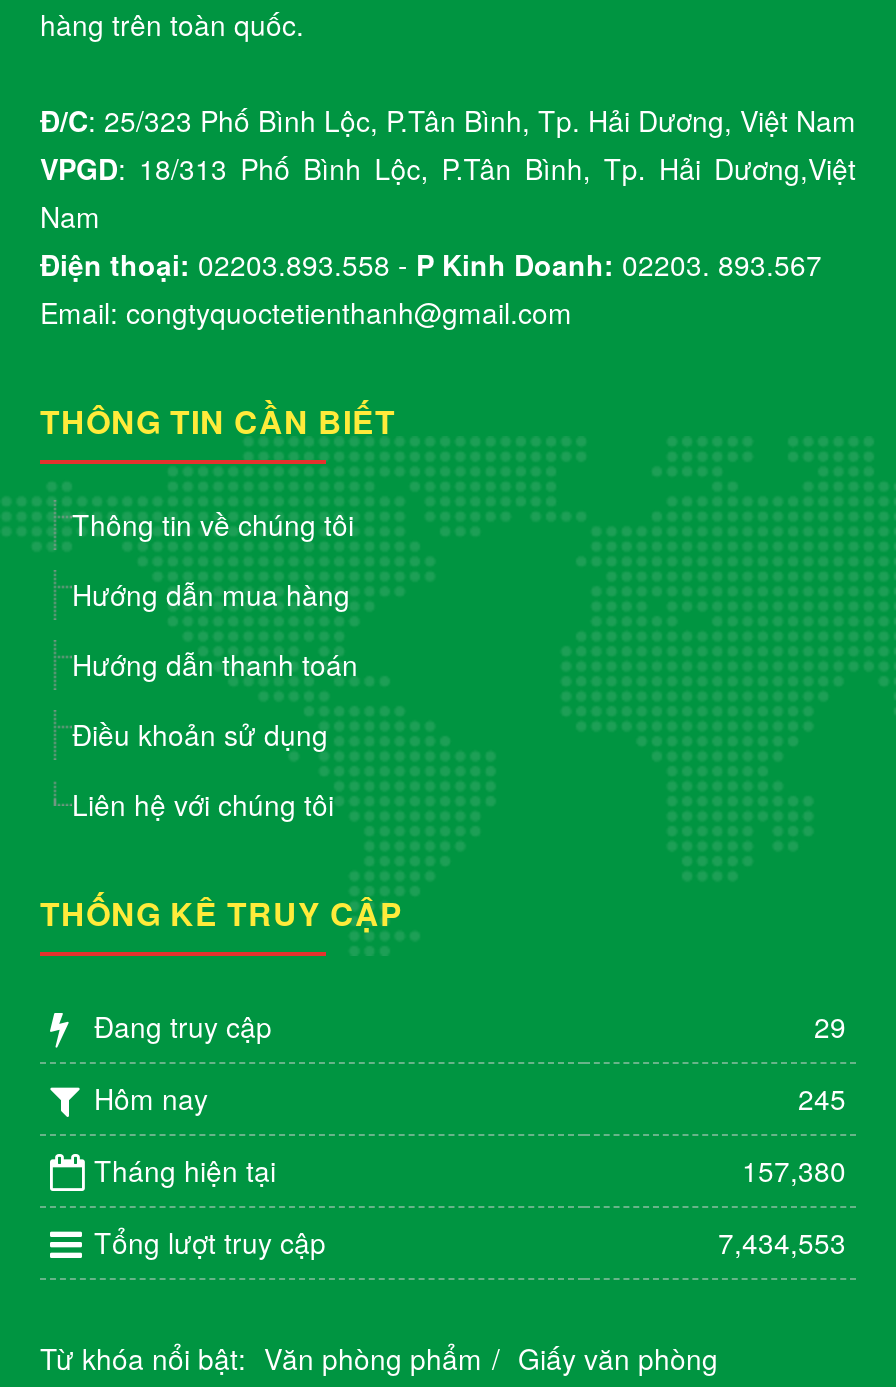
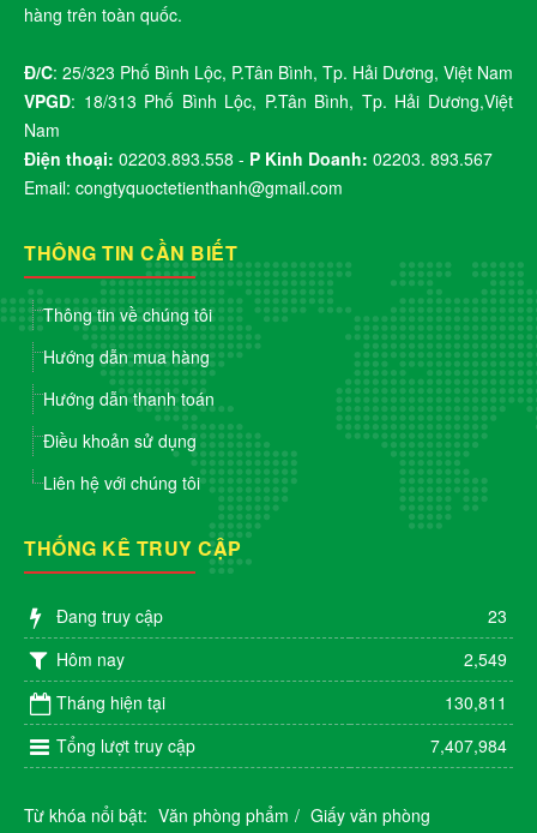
- 29
+ 23

- 245
+ 2,549

- 157,380
+ 130,811

- 7,434,553
+ 7,407,984
